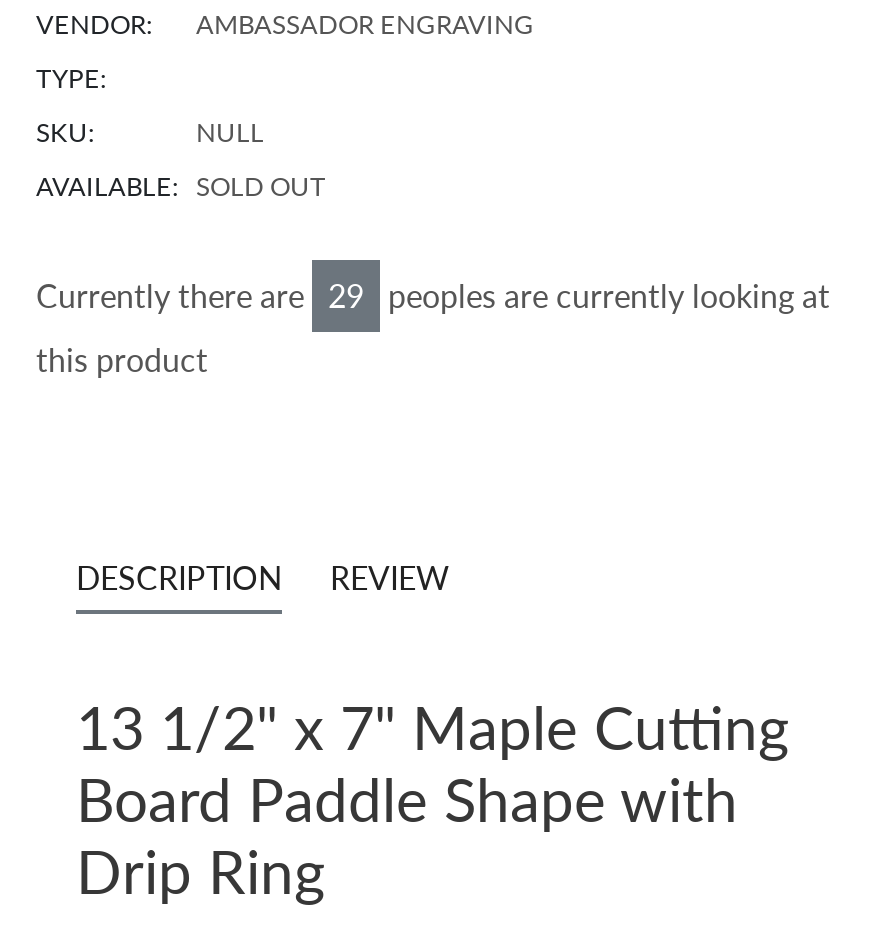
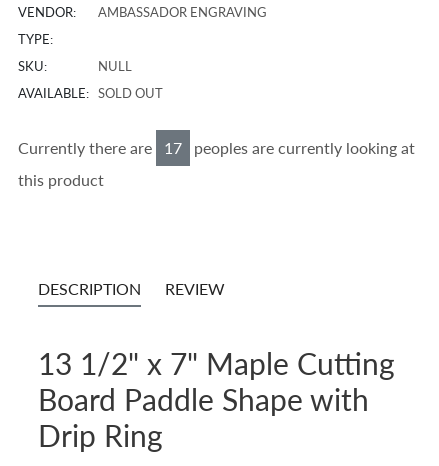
- Currently there are 29 peoples are currently looking at
+ Currently there are 17 peoples are currently looking at
